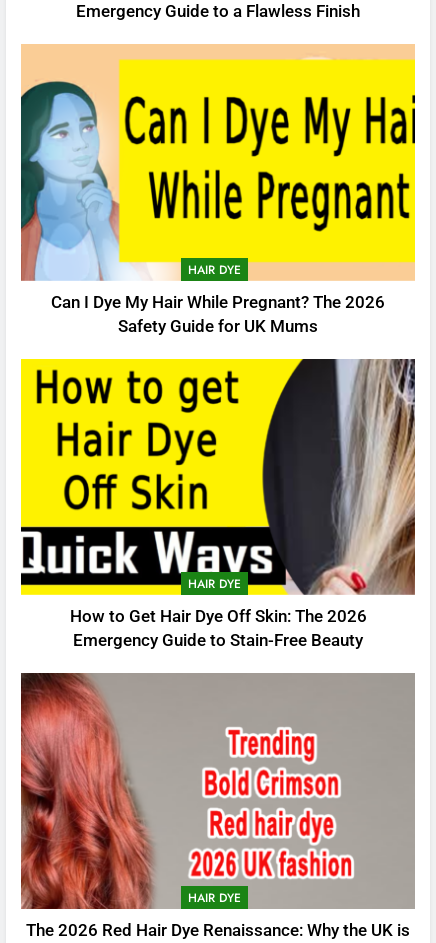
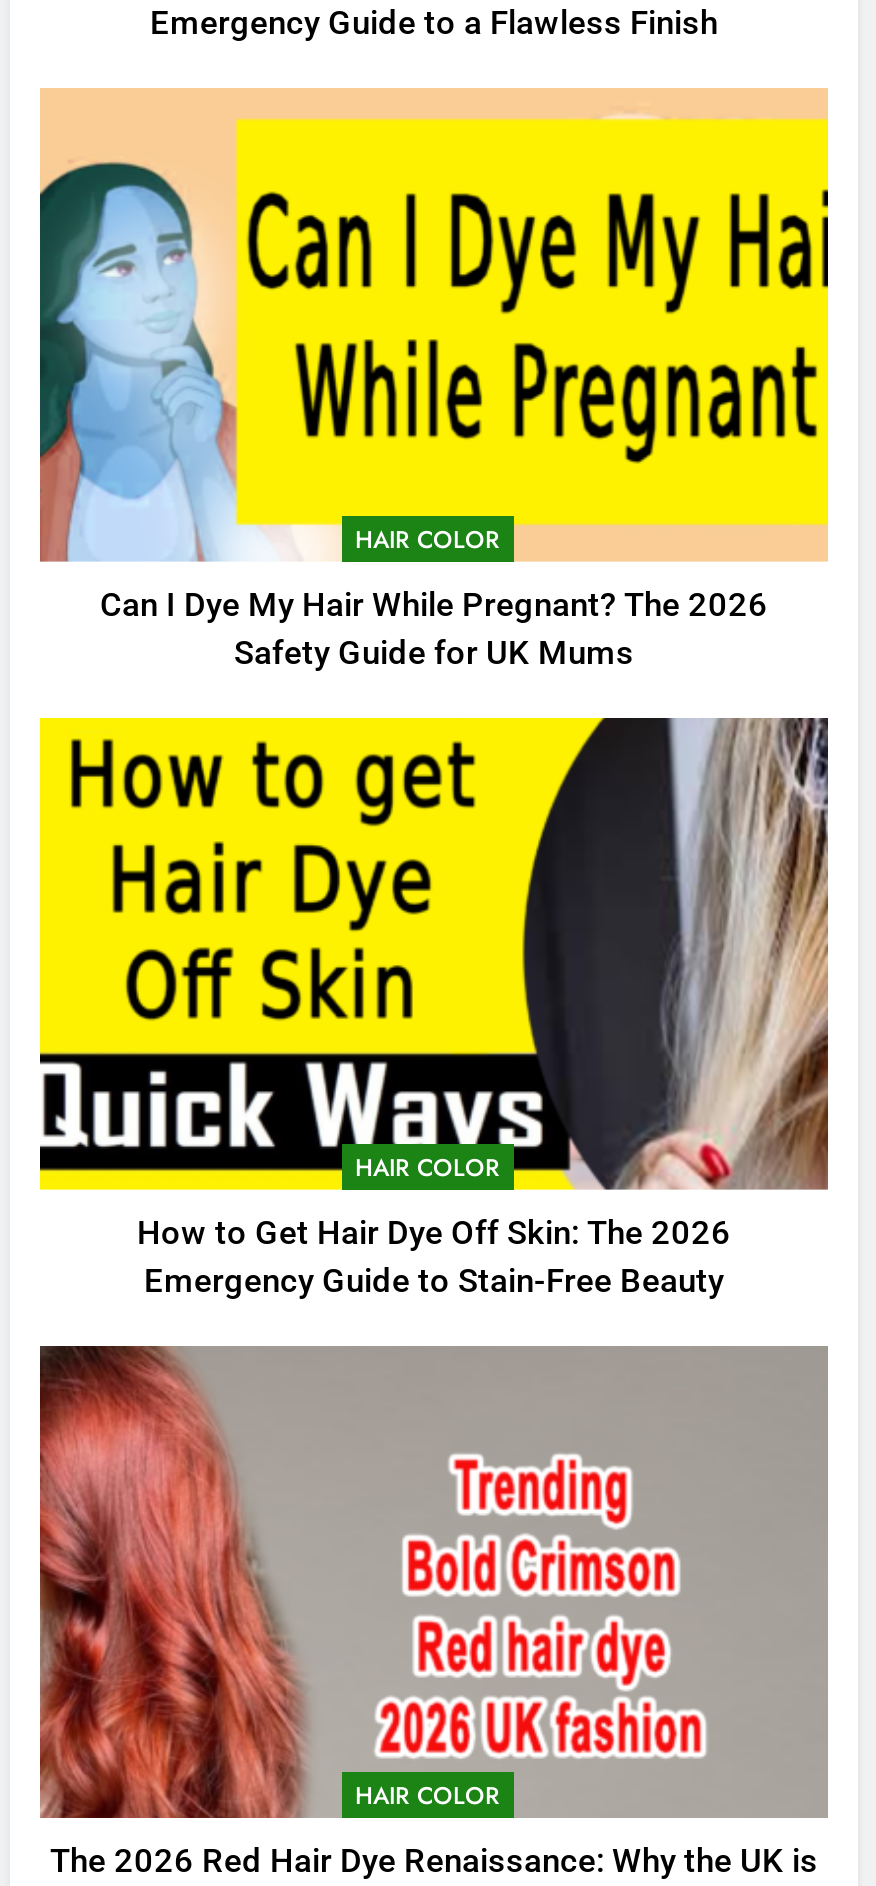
- HAIR DYE
+ HAIR COLOR

- HAIR DYE
+ HAIR COLOR

- HAIR DYE
+ HAIR COLOR
